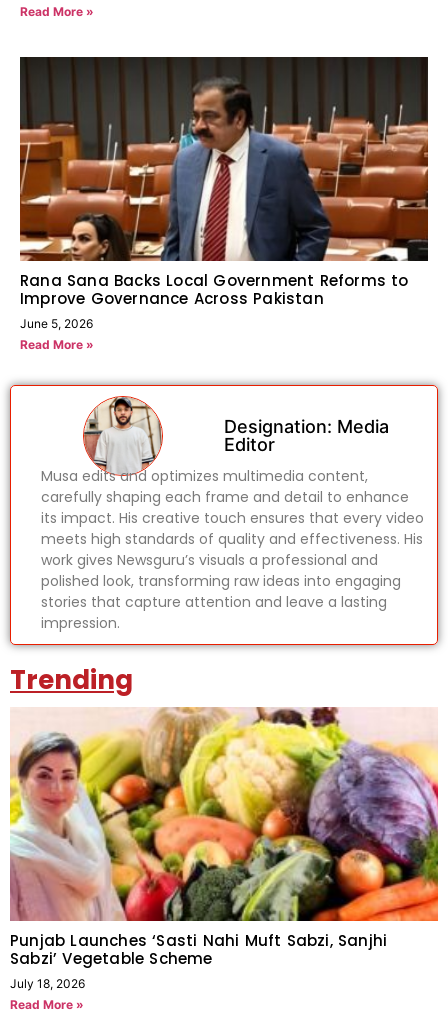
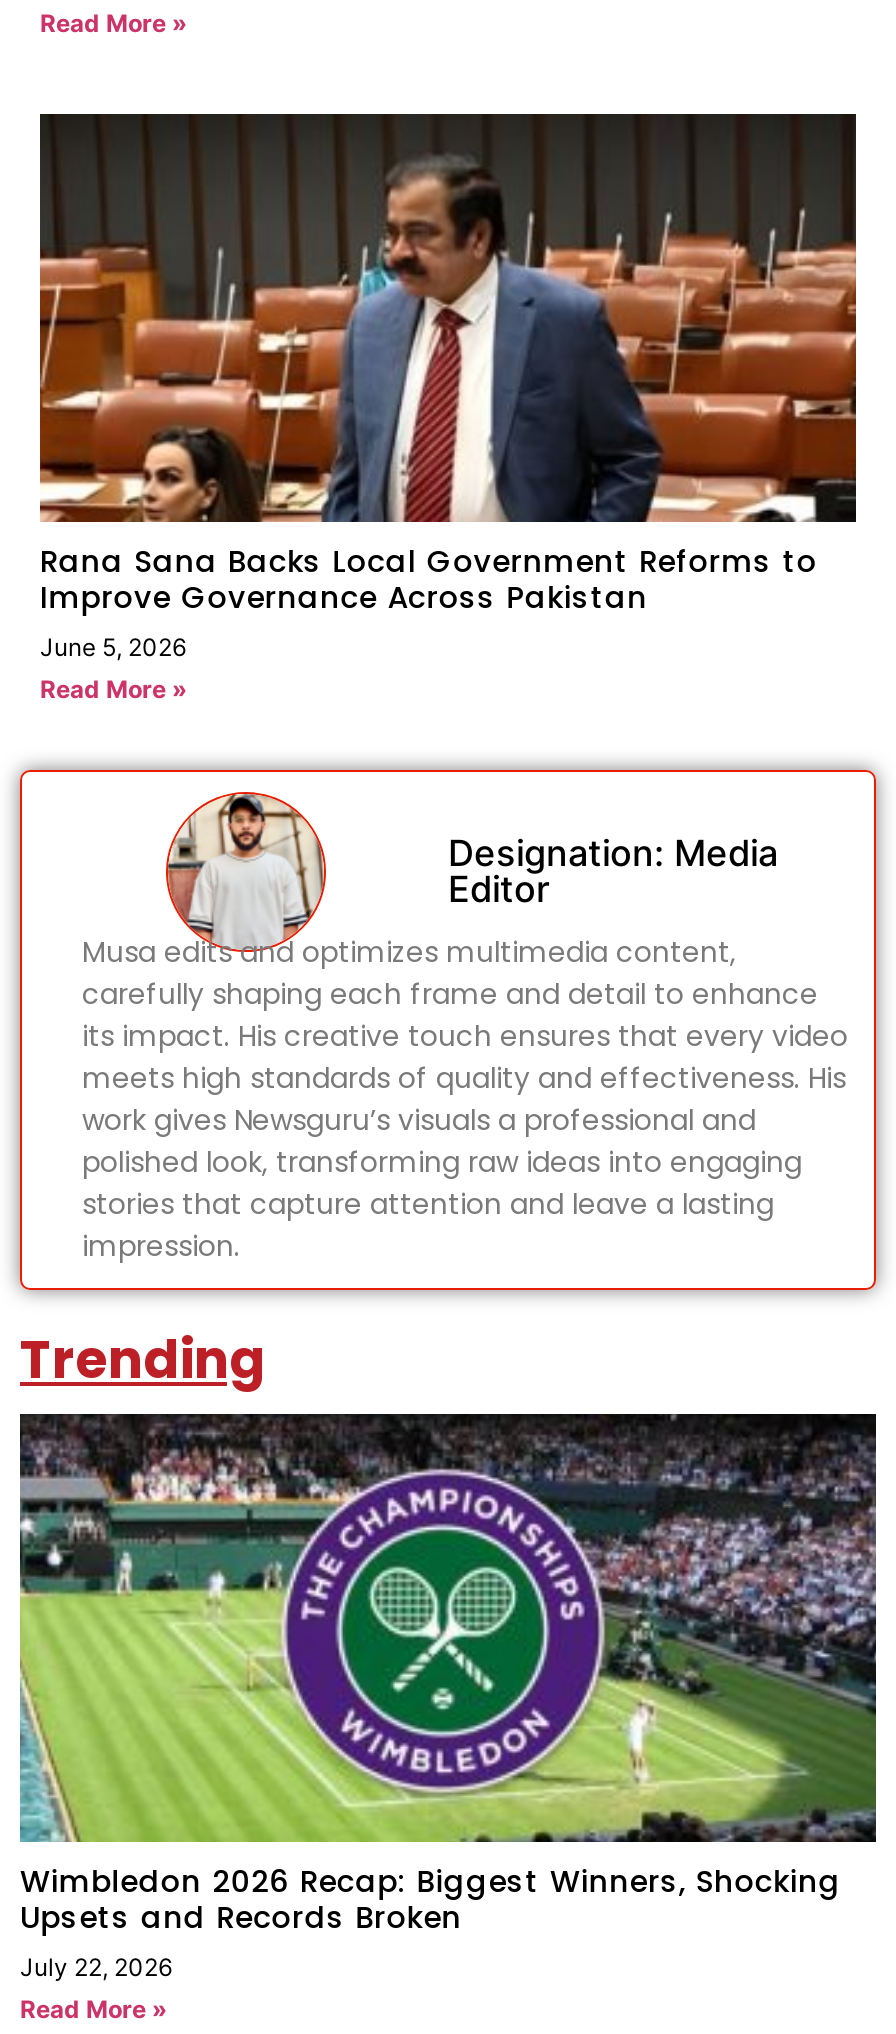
- [image]
- Punjab Launches ‘Sasti Nahi Muft Sabzi, Sanjhi
- Sabzi’ Vegetable Scheme
- July 18, 2026
+ [image]
+ Wimbledon 2026 Recap: Biggest Winners, Shocking
+ Upsets and Records Broken
+ July 22, 2026
